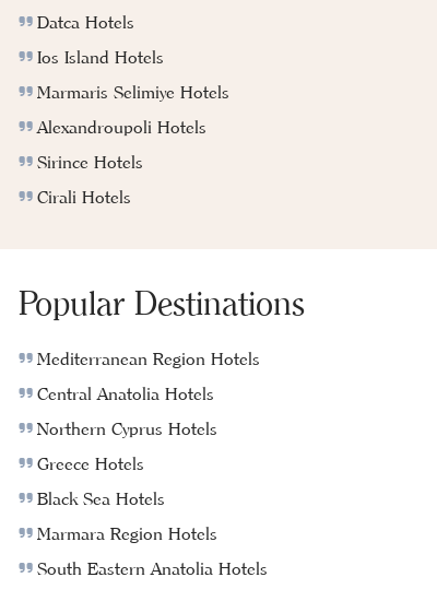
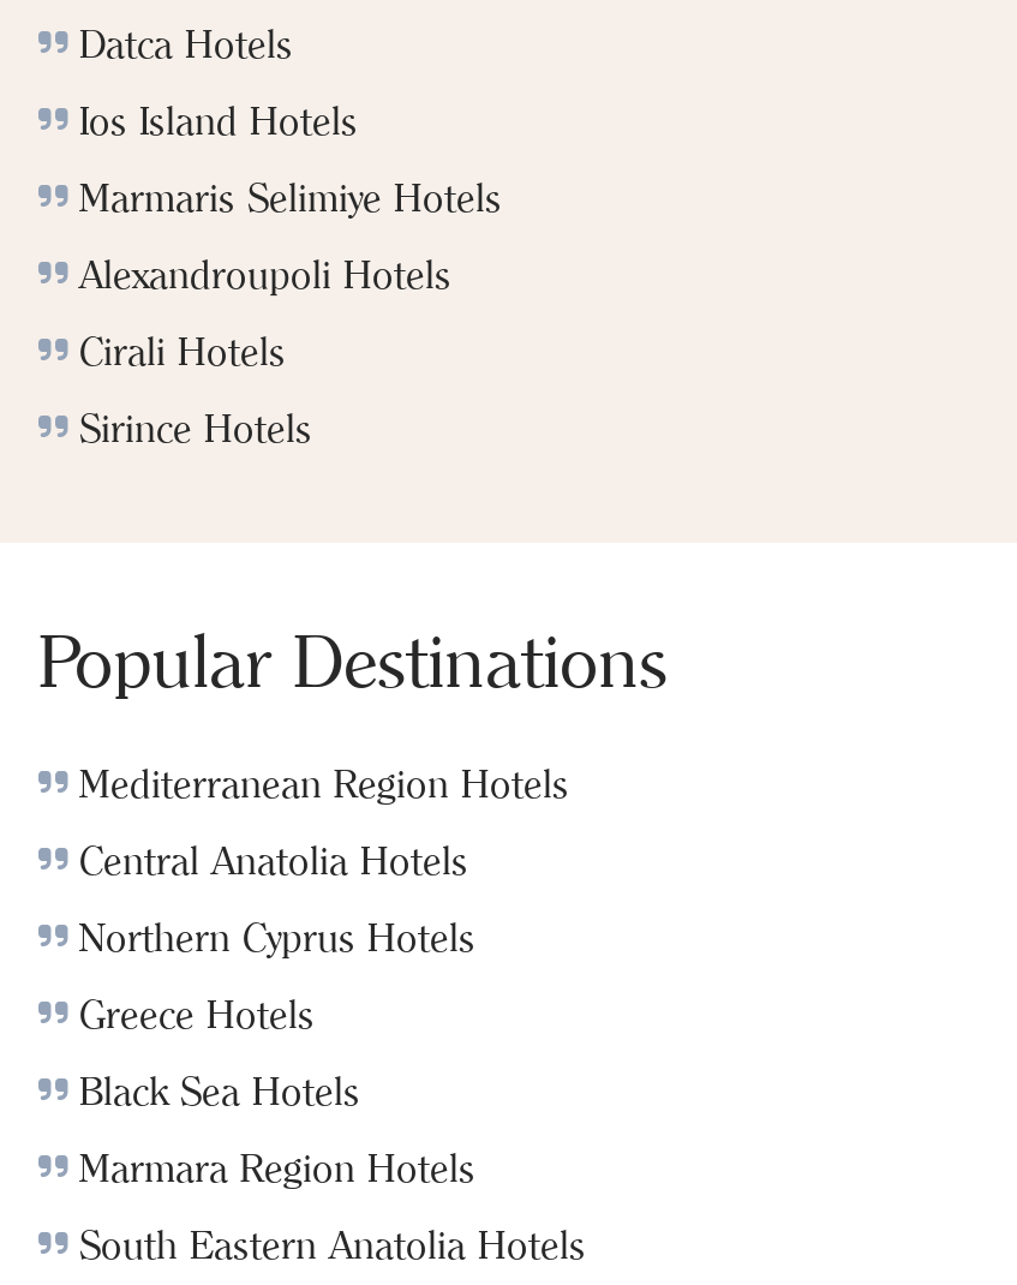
moved down: Sirince Hotels

moved up: Cirali Hotels
